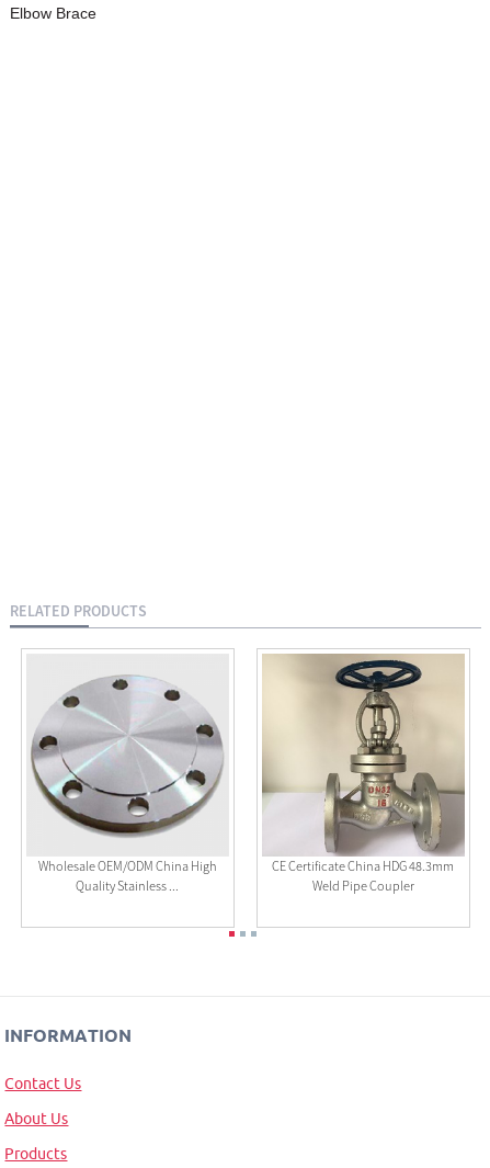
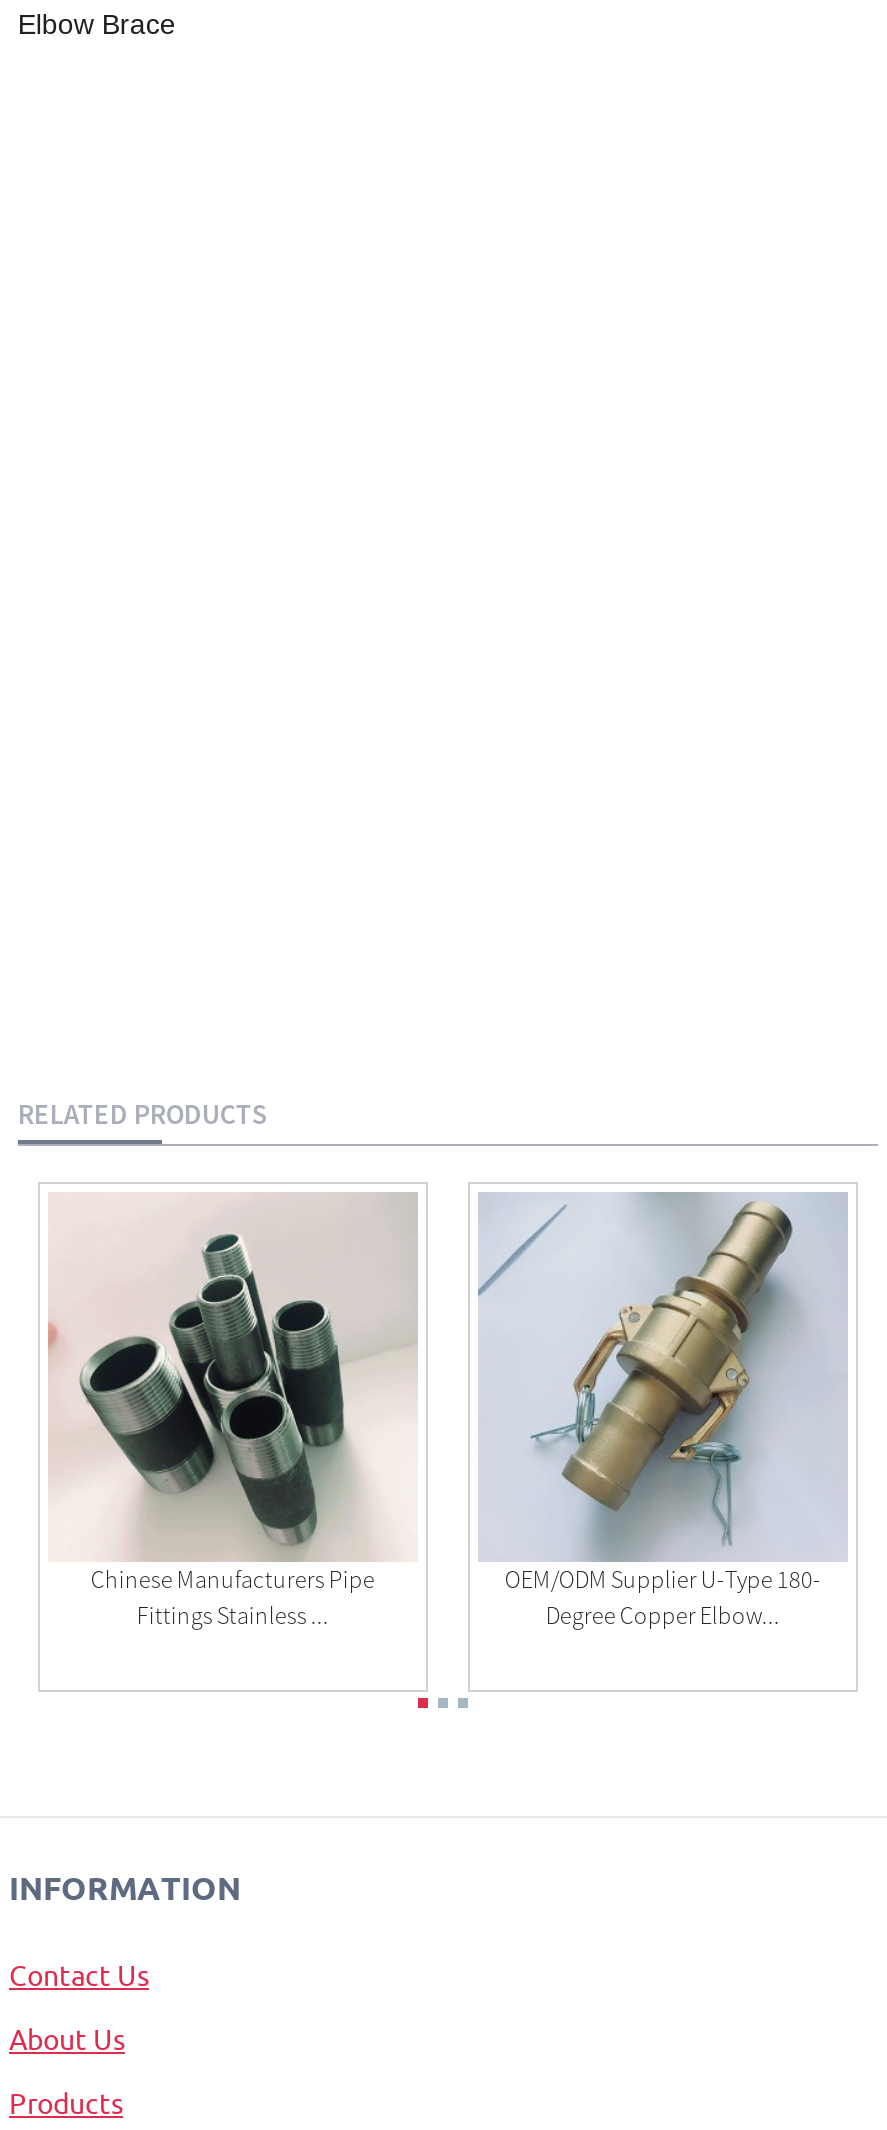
- [image]
- Wholesale OEM/ODM China High
- Quality Stainless ...
+ [image]
+ Chinese Manufacturers Pipe
+ Fittings Stainless ...

- [image]
- CE Certificate China HDG 48.3mm
- Weld Pipe Coupler
+ [image]
+ OEM/ODM Supplier U-Type 180-
+ Degree Copper Elbow...
